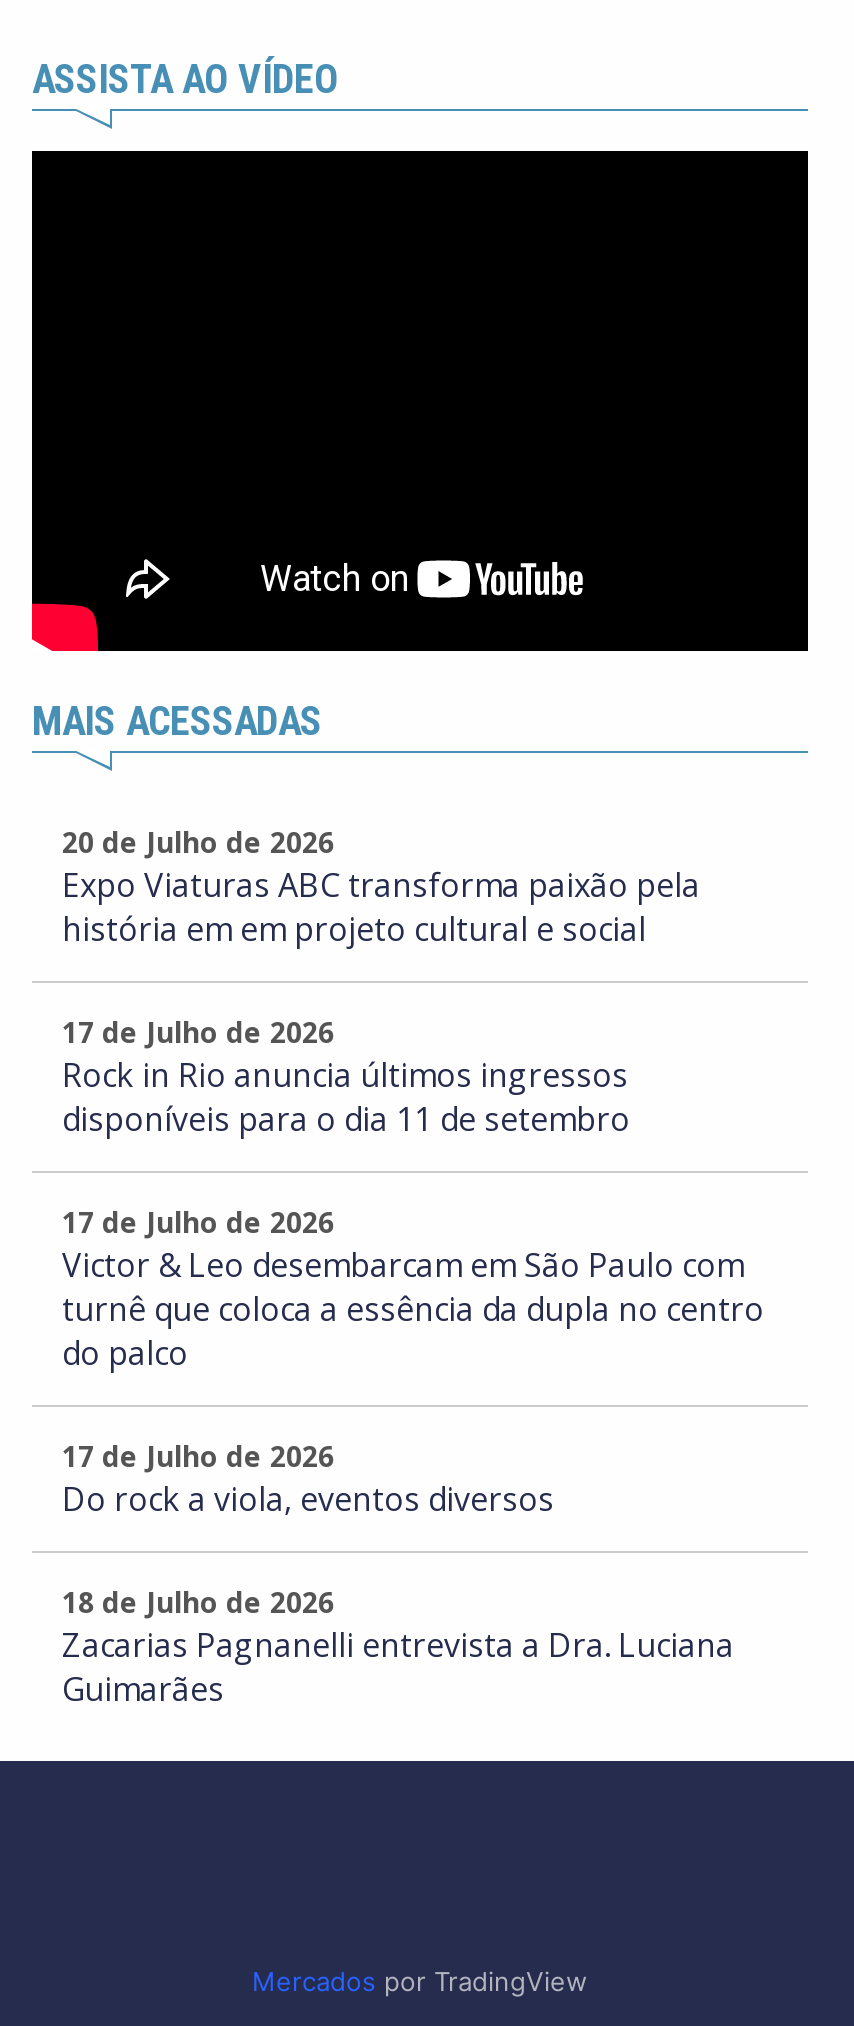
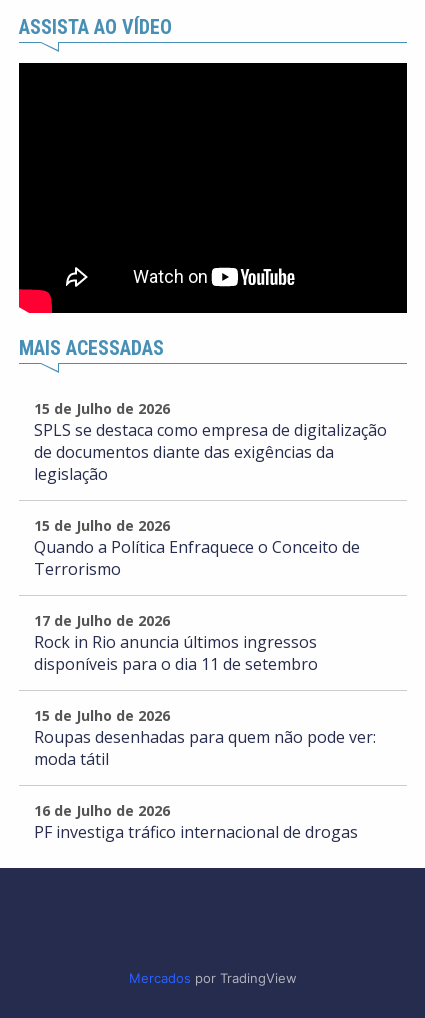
- 20 de Julho de 2026
- Expo Viaturas ABC transforma paixão pela
- história em em projeto cultural e social
+ 15 de Julho de 2026
+ SPLS se destaca como empresa de digitalização
+ de documentos diante das exigências da
+ legislação
+ 15 de Julho de 2026
+ Quando a Política Enfraquece o Conceito de
+ Terrorismo

moved down: 17 de Julho de 2026 | Rock in Rio anuncia últimos ingressos | disponíveis para o dia 11 de setembro

- 17 de Julho de 2026
- Victor & Leo desembarcam em São Paulo com
- turnê que coloca a essência da dupla no centro
- do palco
- 17 de Julho de 2026
- Do rock a viola, eventos diversos
- 18 de Julho de 2026
- Zacarias Pagnanelli entrevista a Dra. Luciana
- Guimarães
+ 15 de Julho de 2026
+ Roupas desenhadas para quem não pode ver:
+ moda tátil
+ 16 de Julho de 2026
+ PF investiga tráfico internacional de drogas
